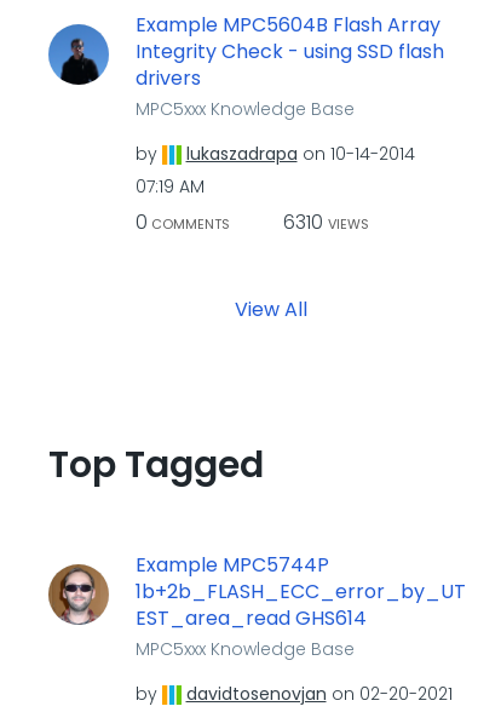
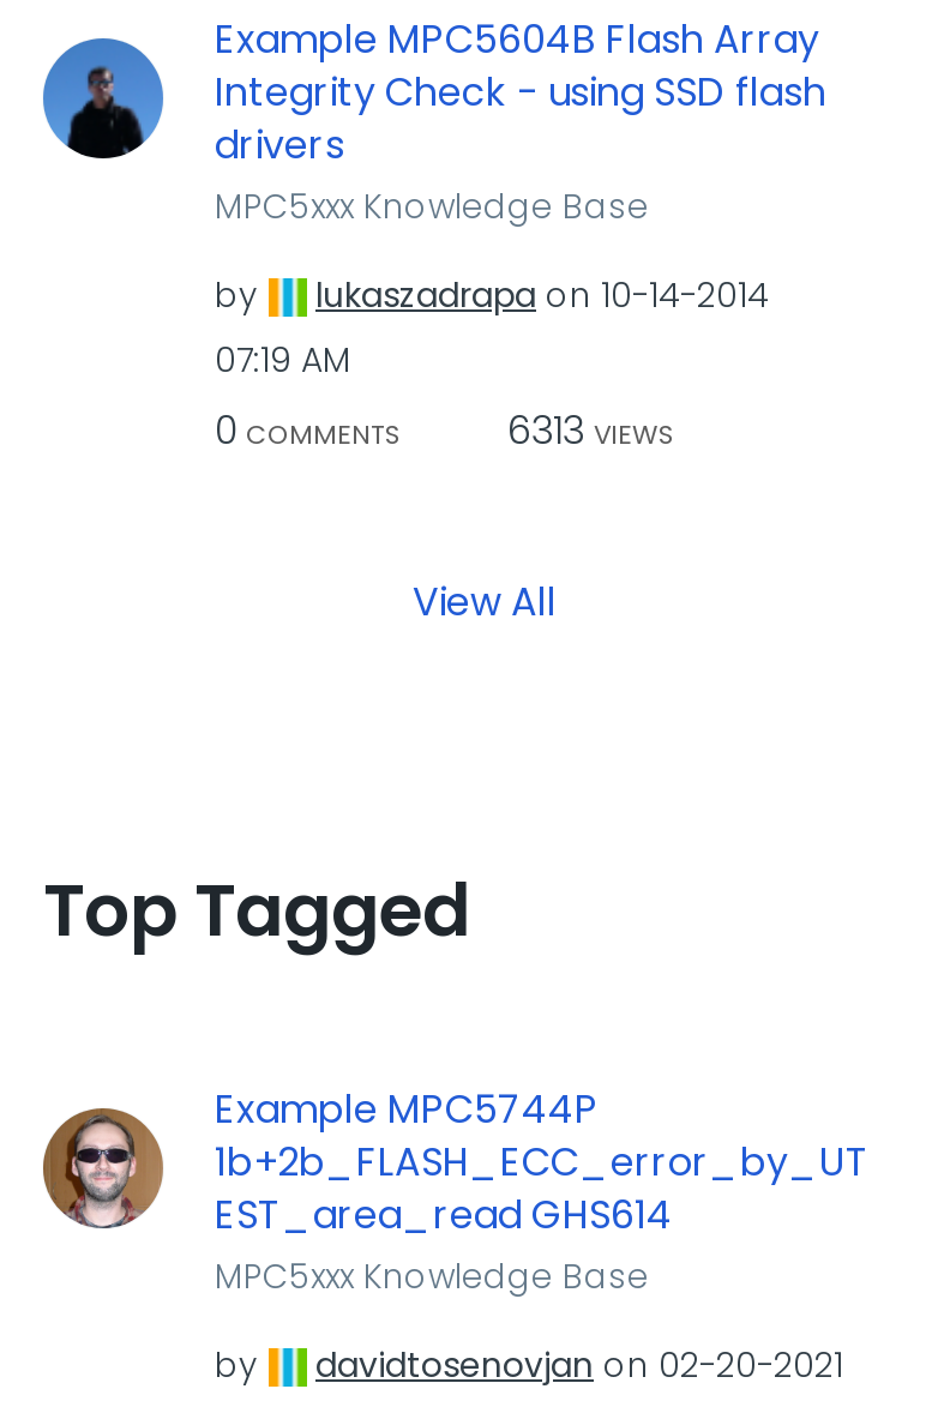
- 0 COMMENTS 6310 VIEWS
+ 0 COMMENTS 6313 VIEWS
